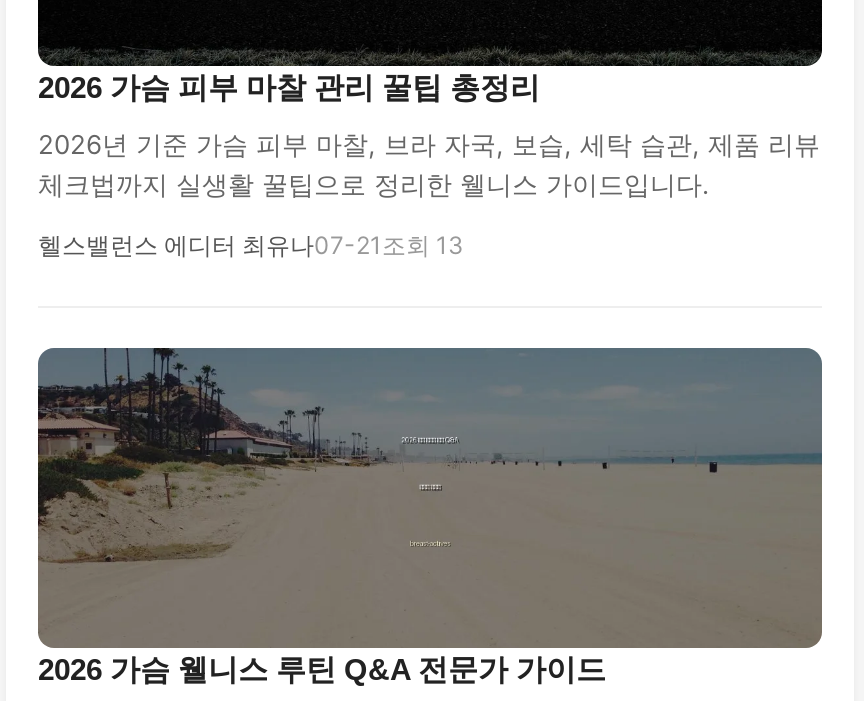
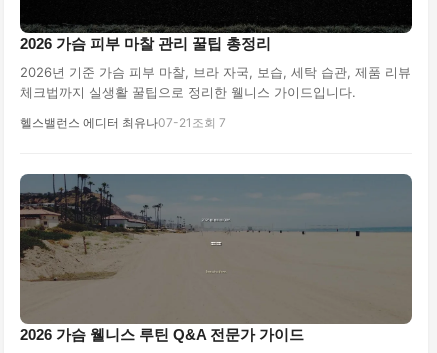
- 헬스밸런스 에디터 최유나07-21 조회 13
+ 헬스밸런스 에디터 최유나07-21 조회 7
